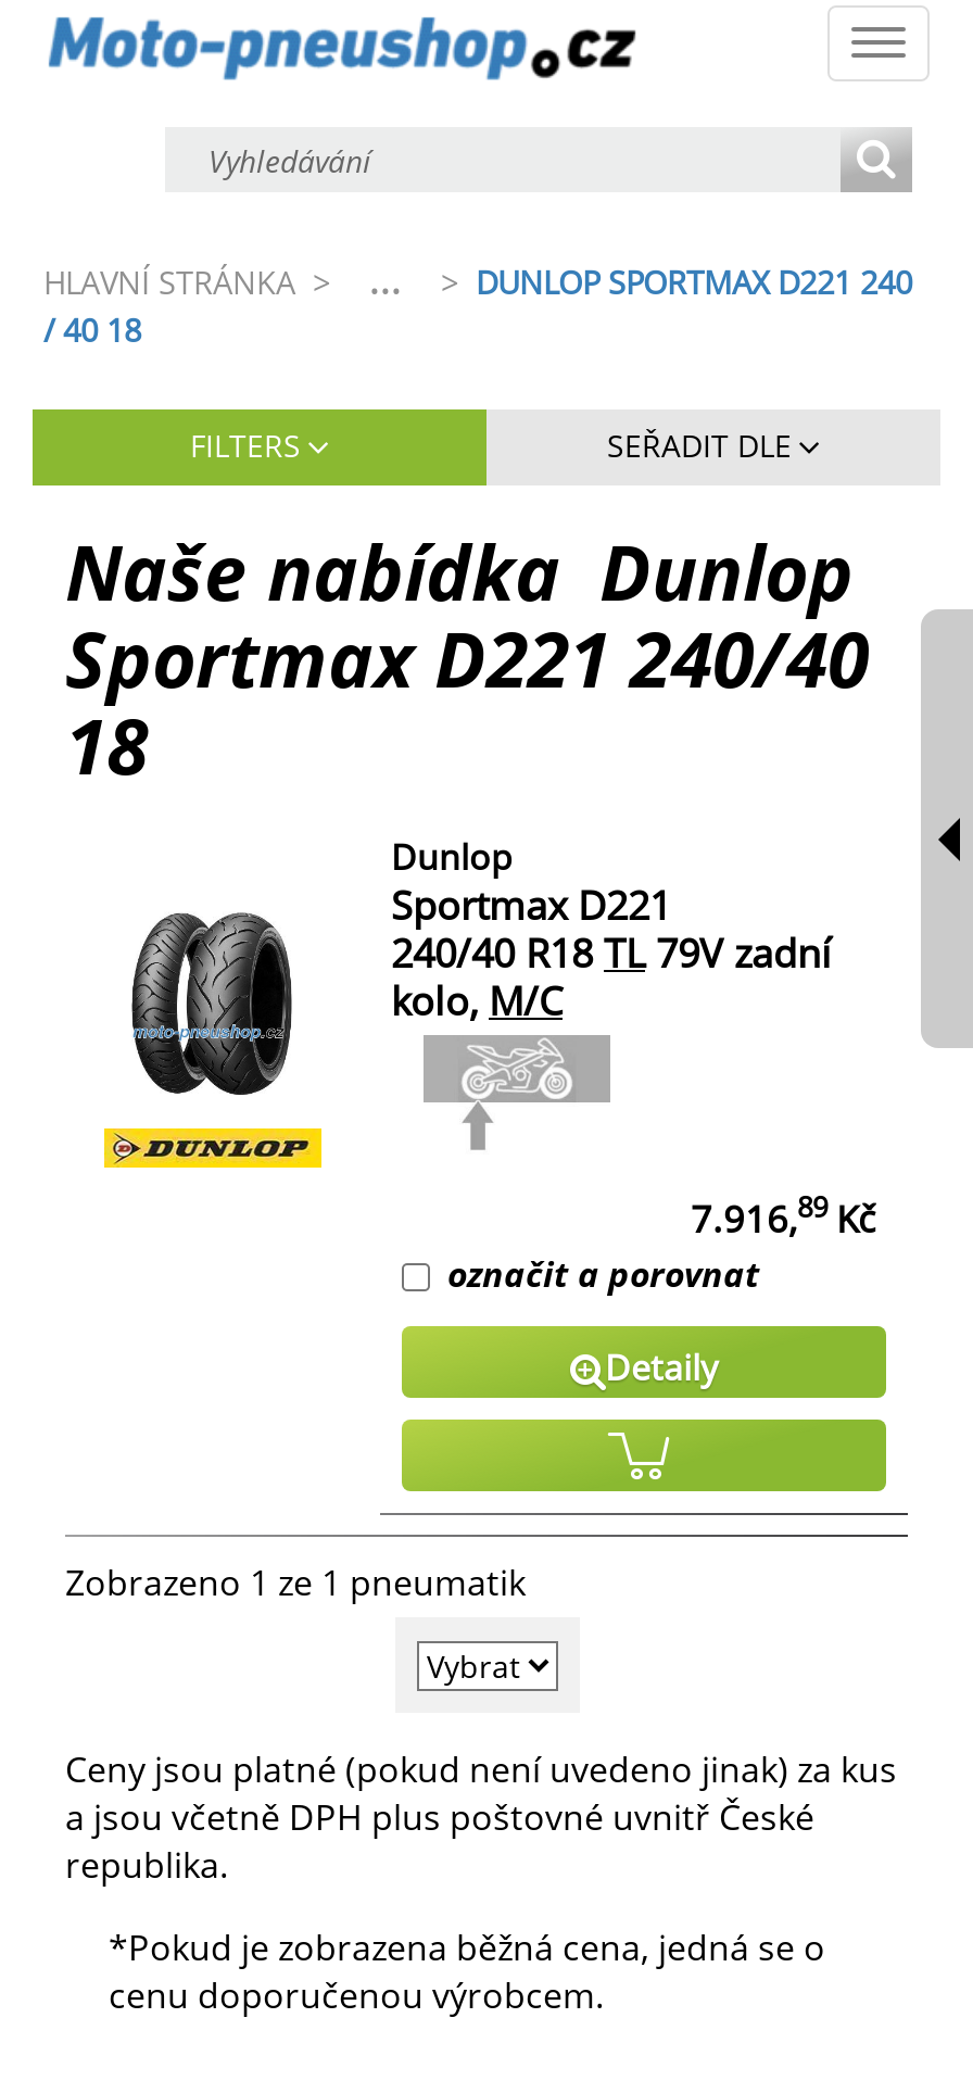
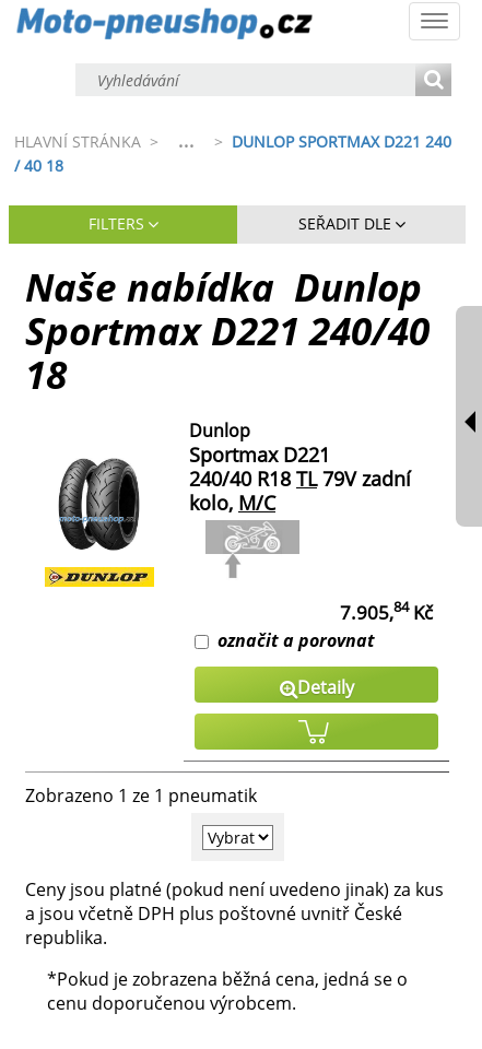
- 7.916,89 Kč
+ 7.905,84 Kč
